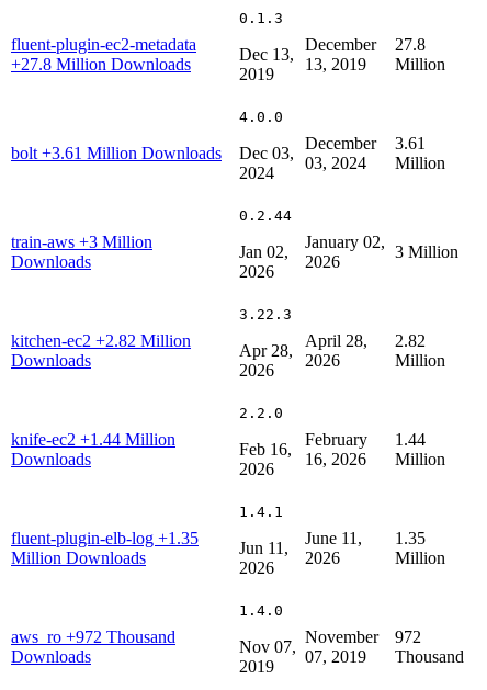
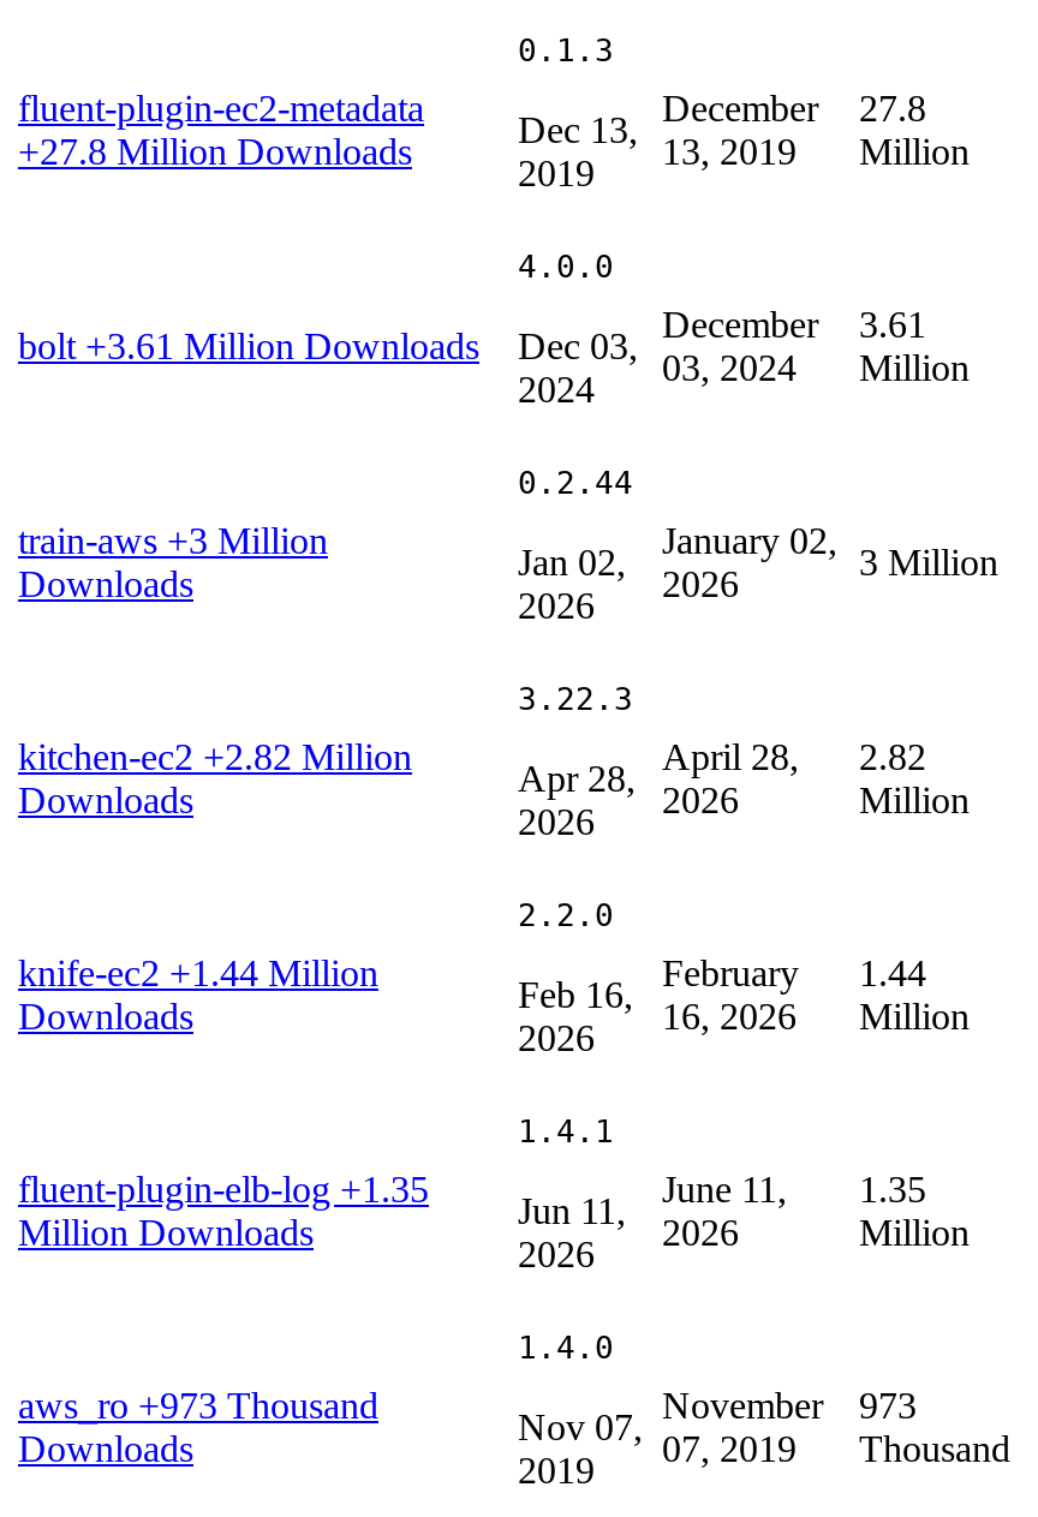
- aws_ro +972 Thousand
+ aws_ro +973 Thousand

- November 972
+ November 973
